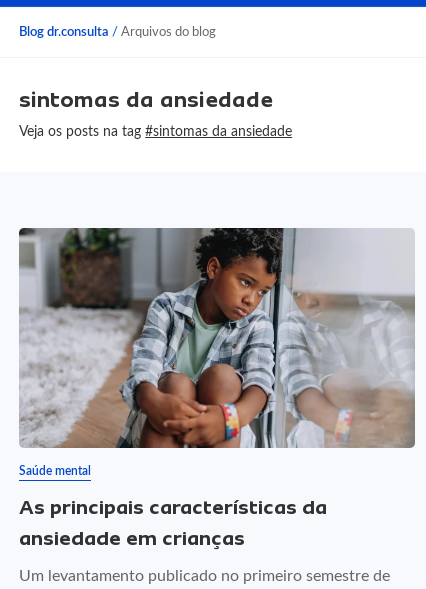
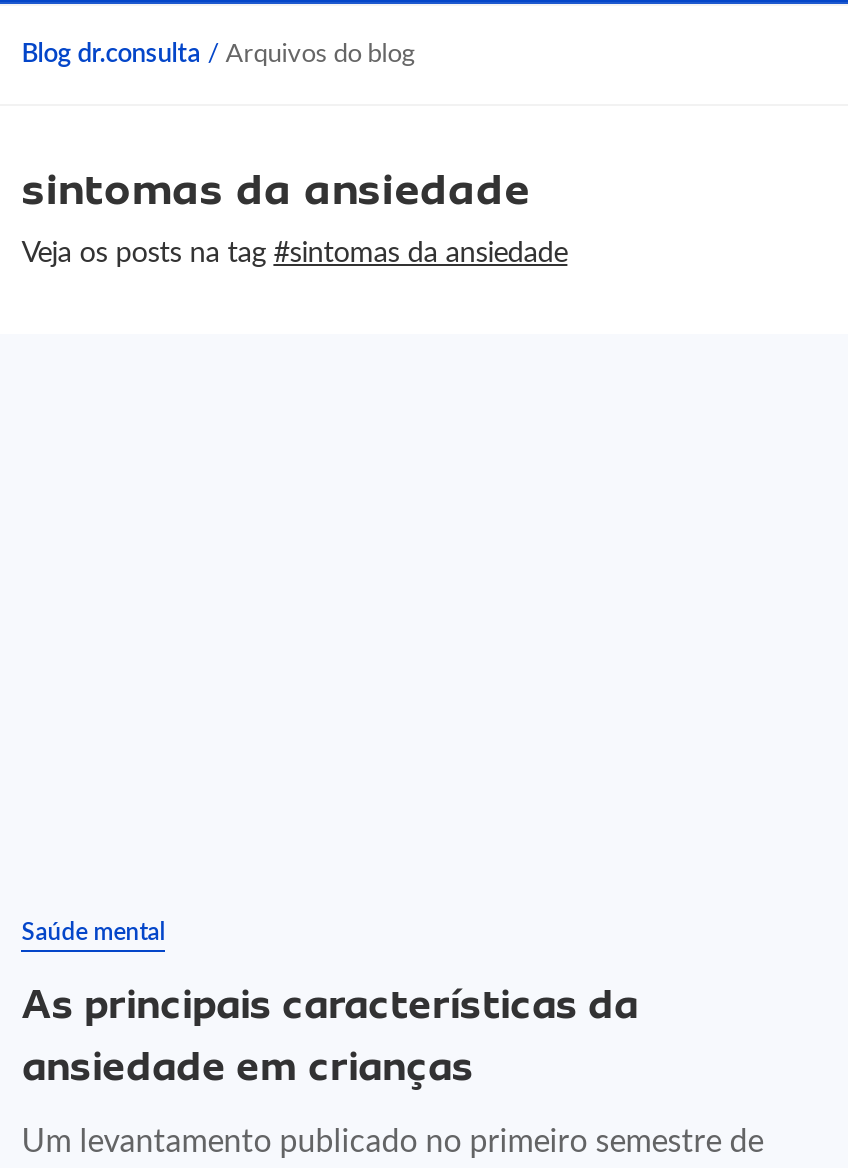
- [image]
